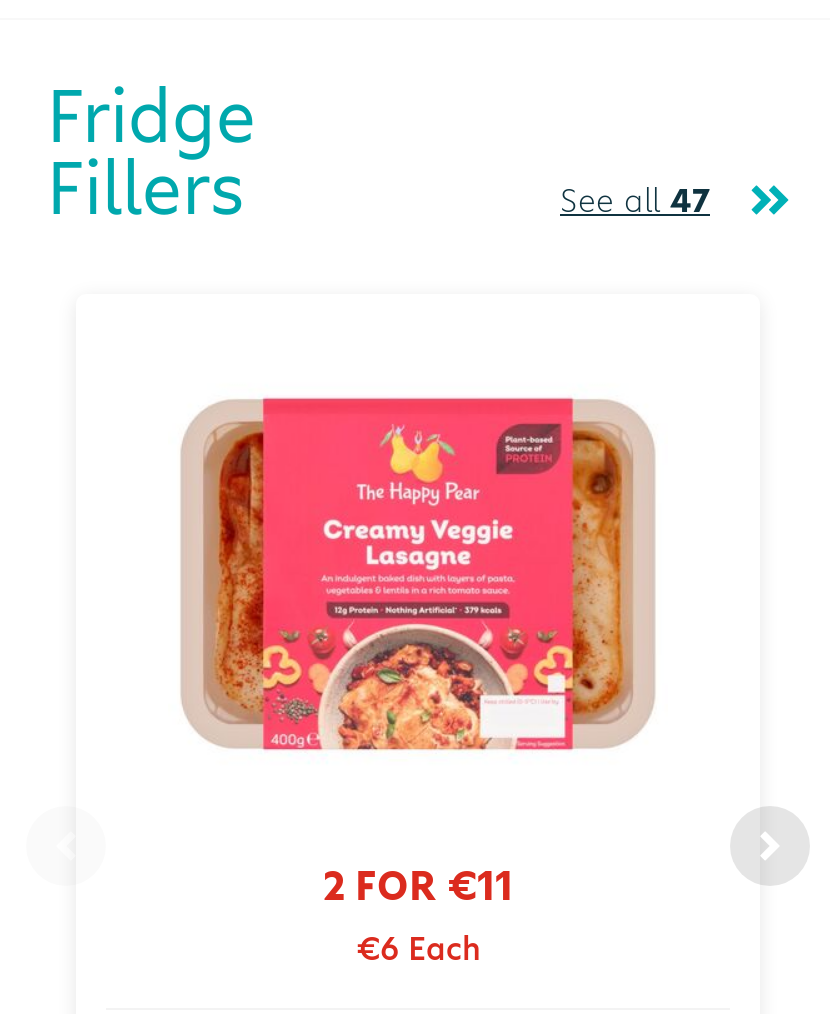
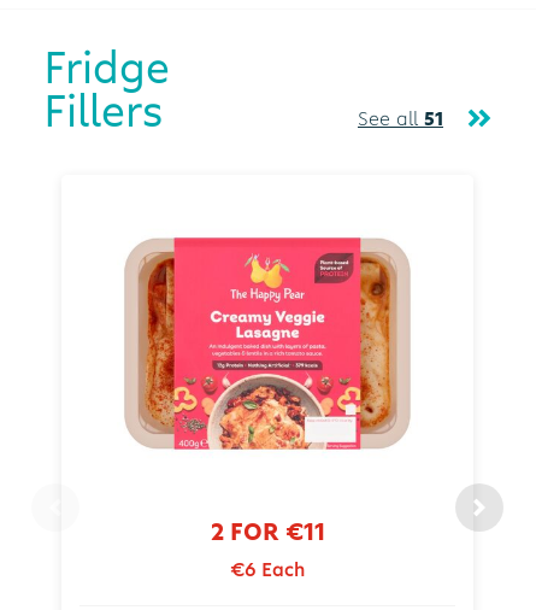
- See all 47
+ See all 51
